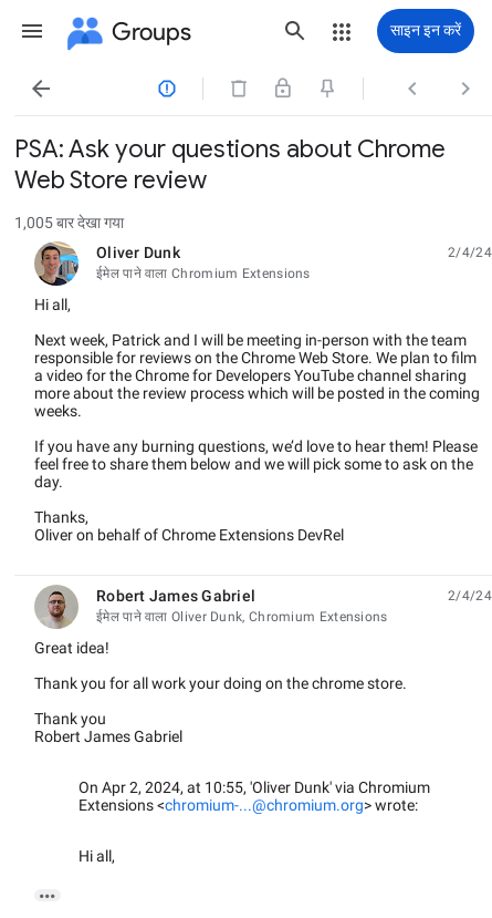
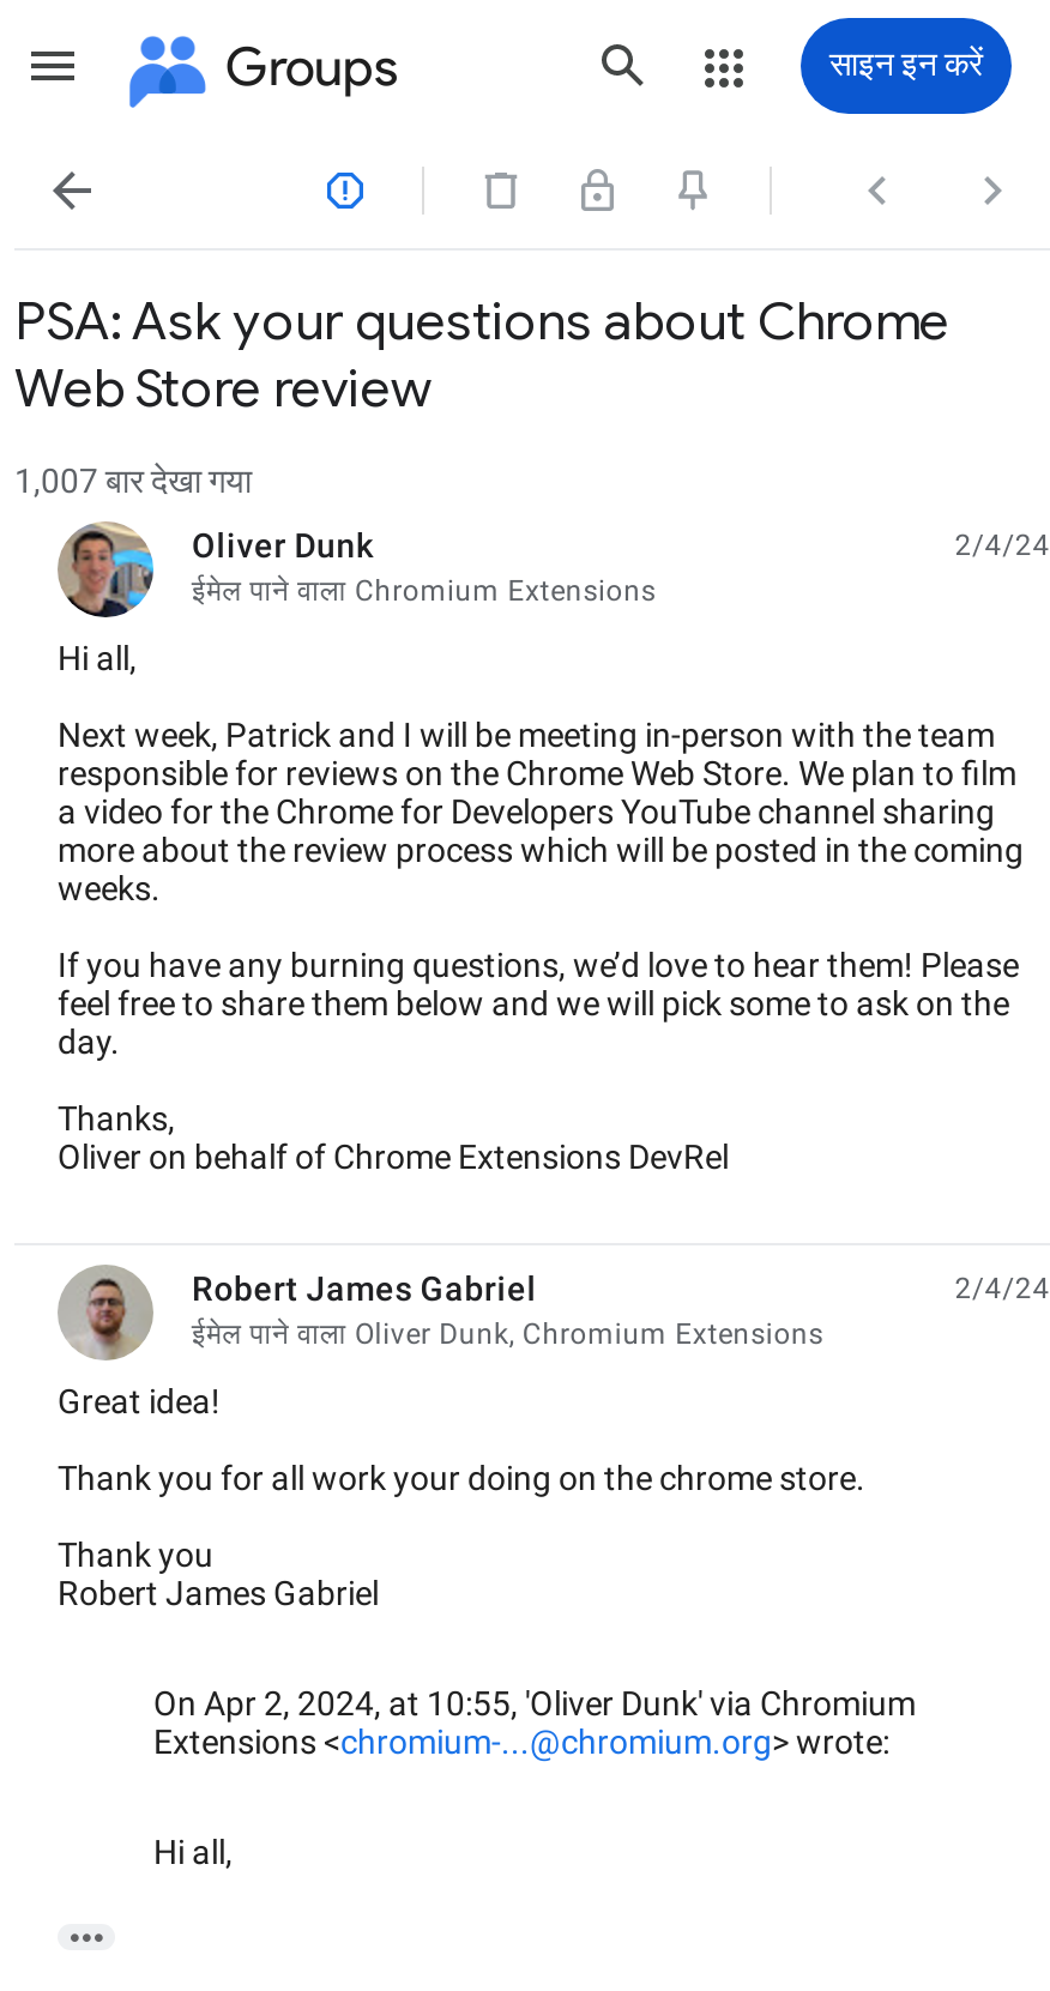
- 1,005 बार देखा गया
+ 1,007 बार देखा गया
